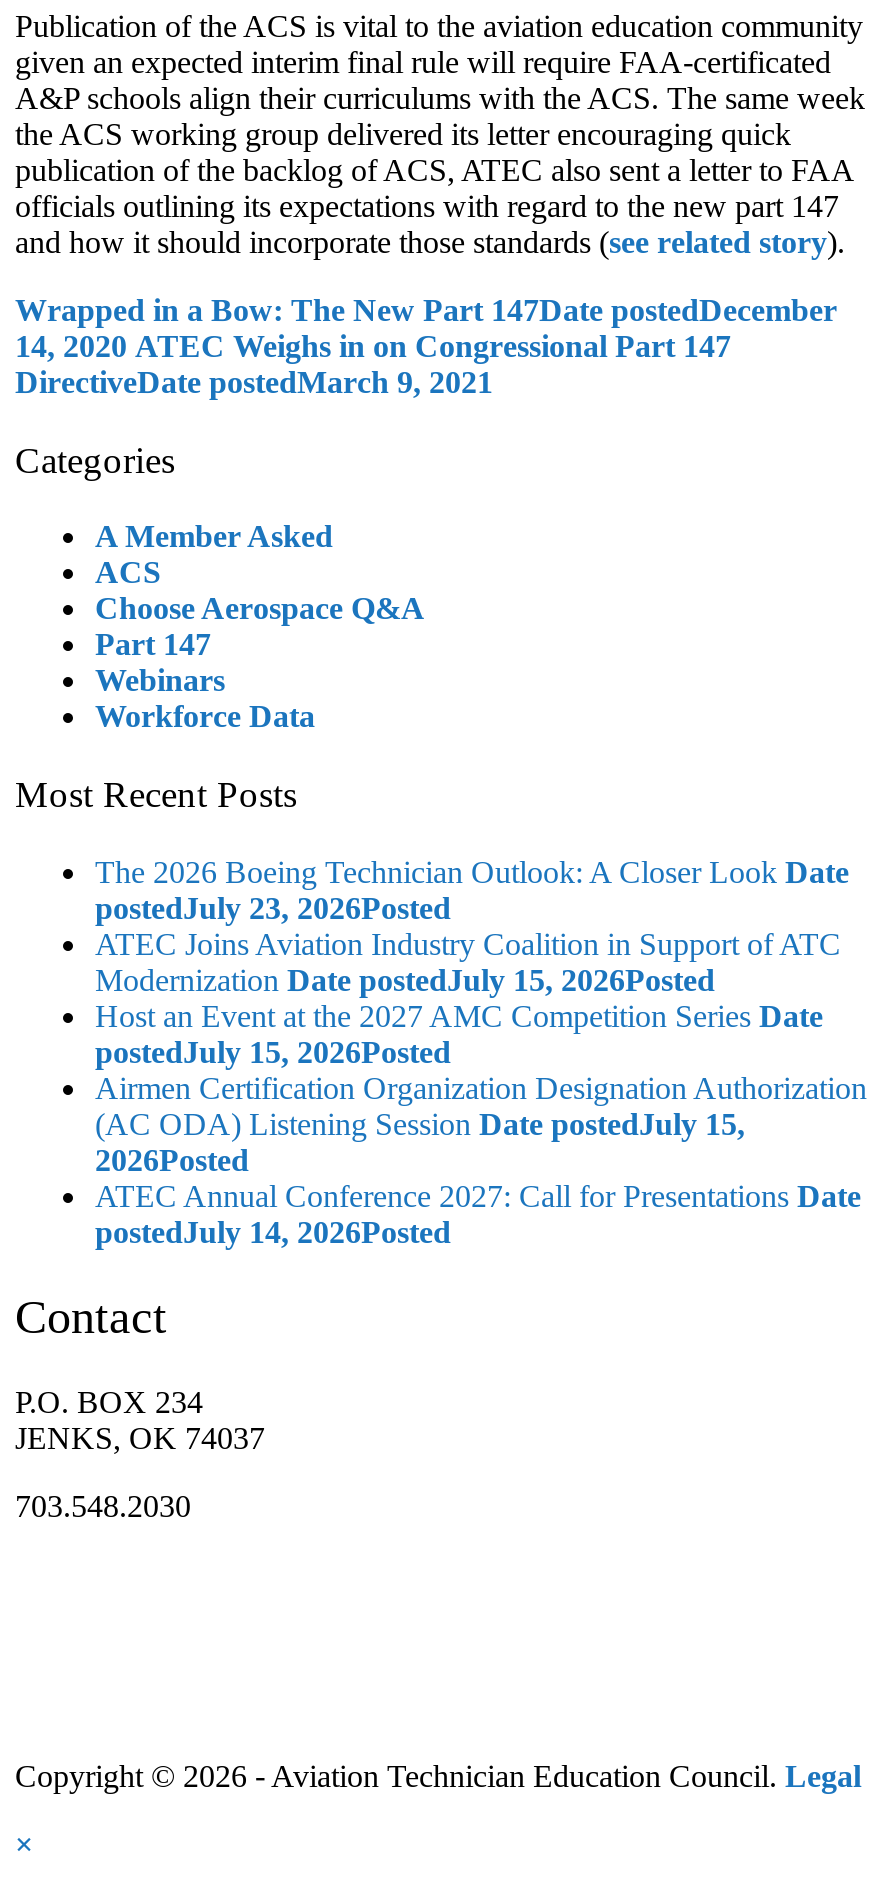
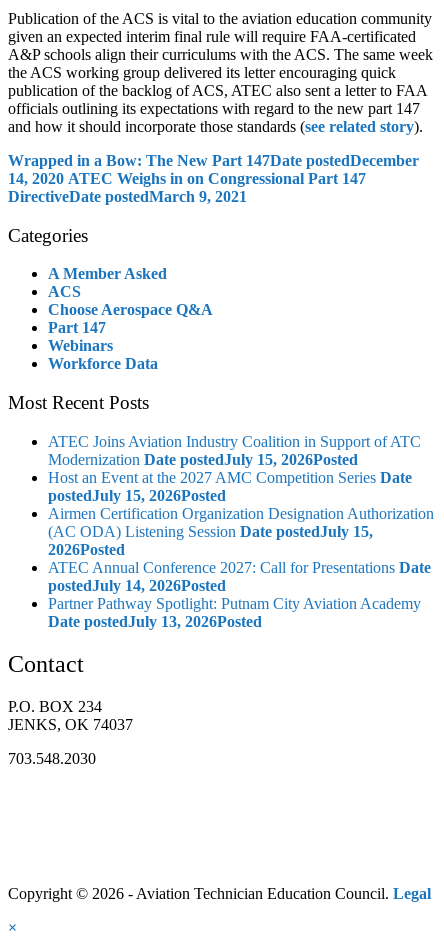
- The 2026 Boeing Technician Outlook: A Closer Look Date
- postedJuly 23, 2026Posted

moved up: ATEC Joins Aviation Industry Coalition in Support of ATC | Modernization Date postedJuly 15, 2026Posted | Host an Event at the 2027 AMC Competition Series Date | ... | ATEC Annual Conference 2027: Call for Presentations Date | postedJuly 14, 2026Posted

+ Partner Pathway Spotlight: Putnam City Aviation Academy
+ Date postedJuly 13, 2026Posted
